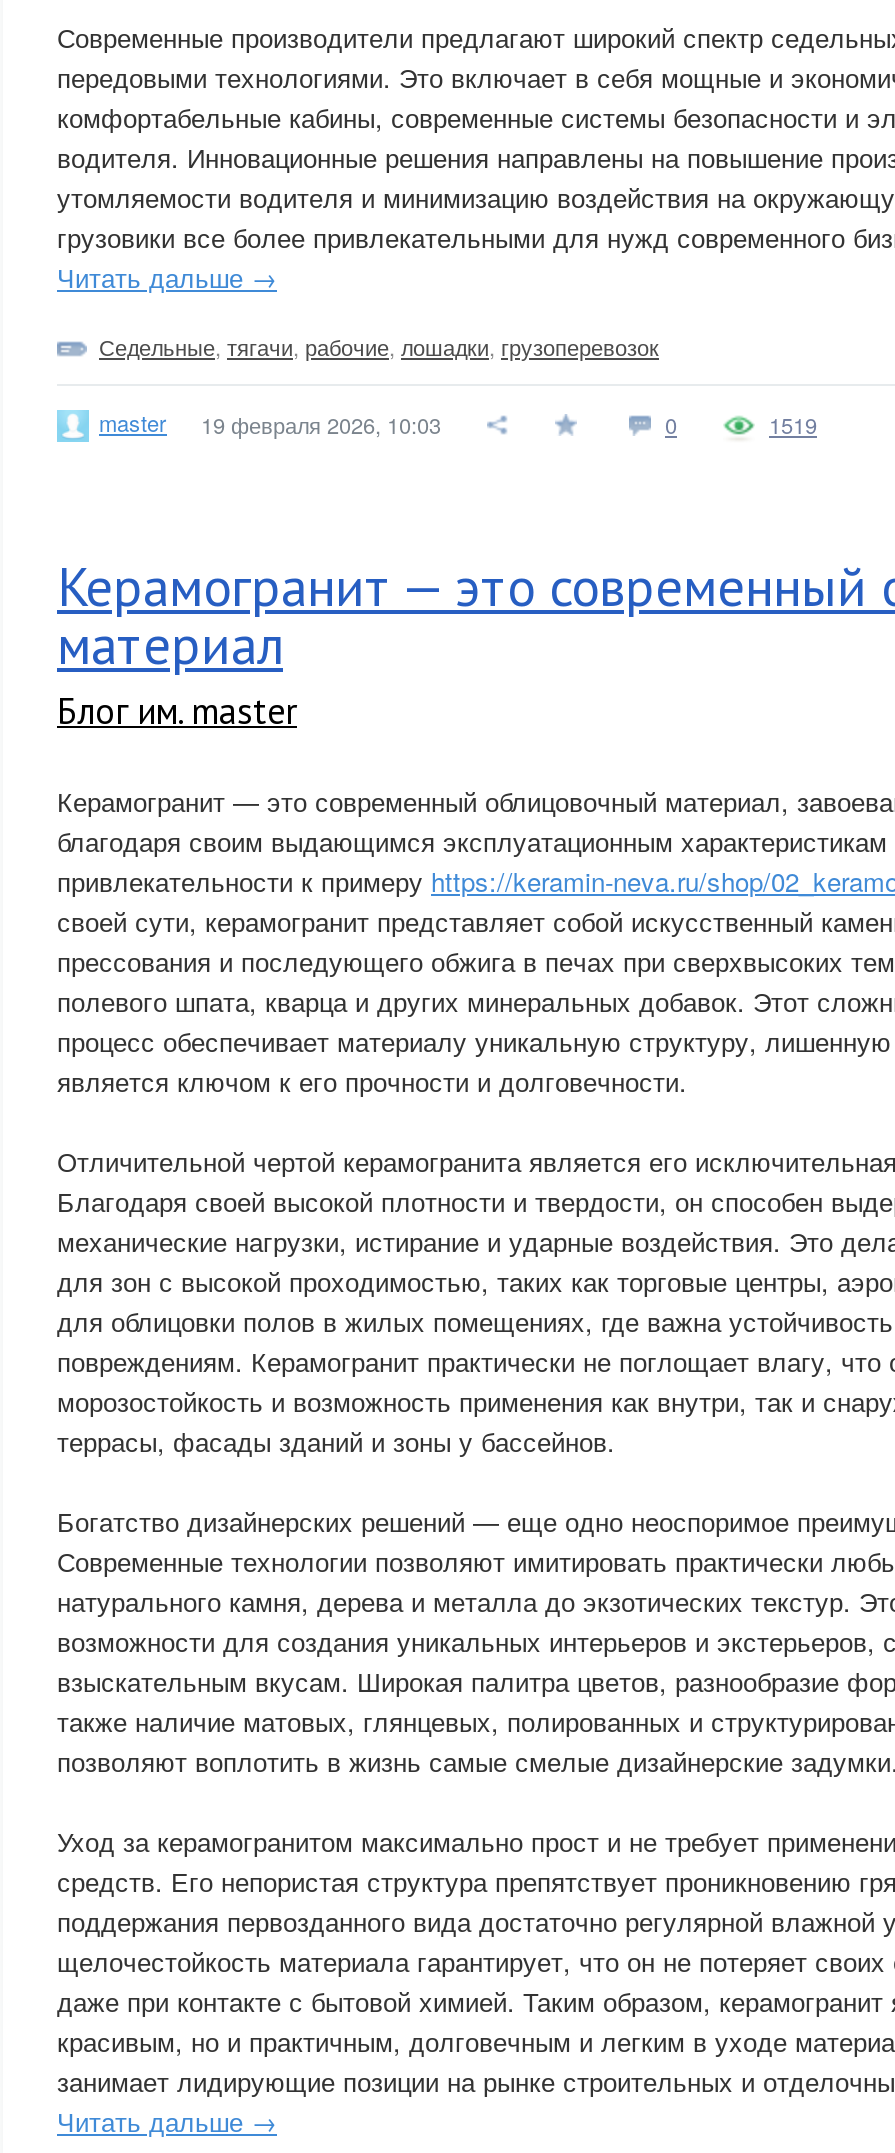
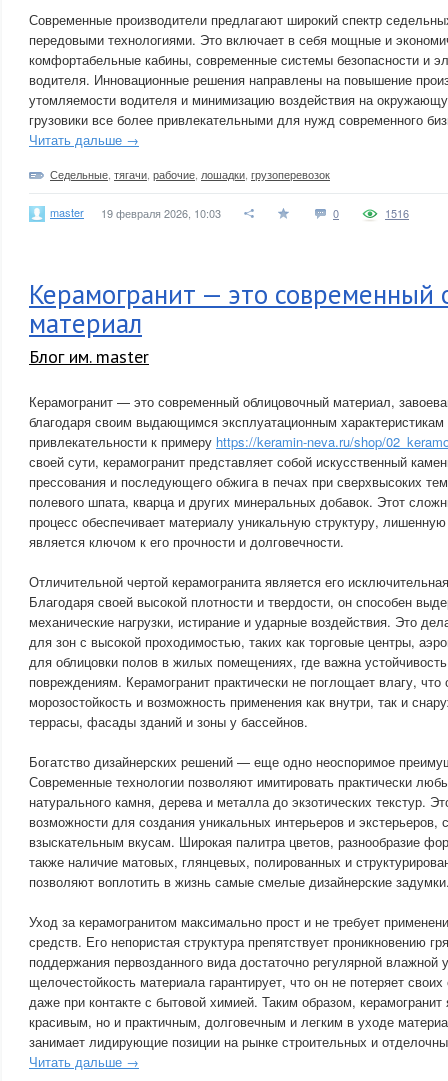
- 1519
+ 1516
